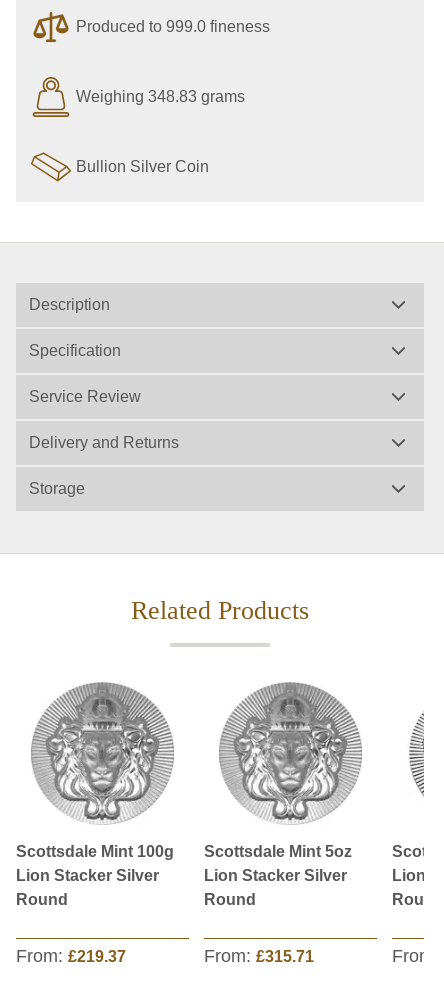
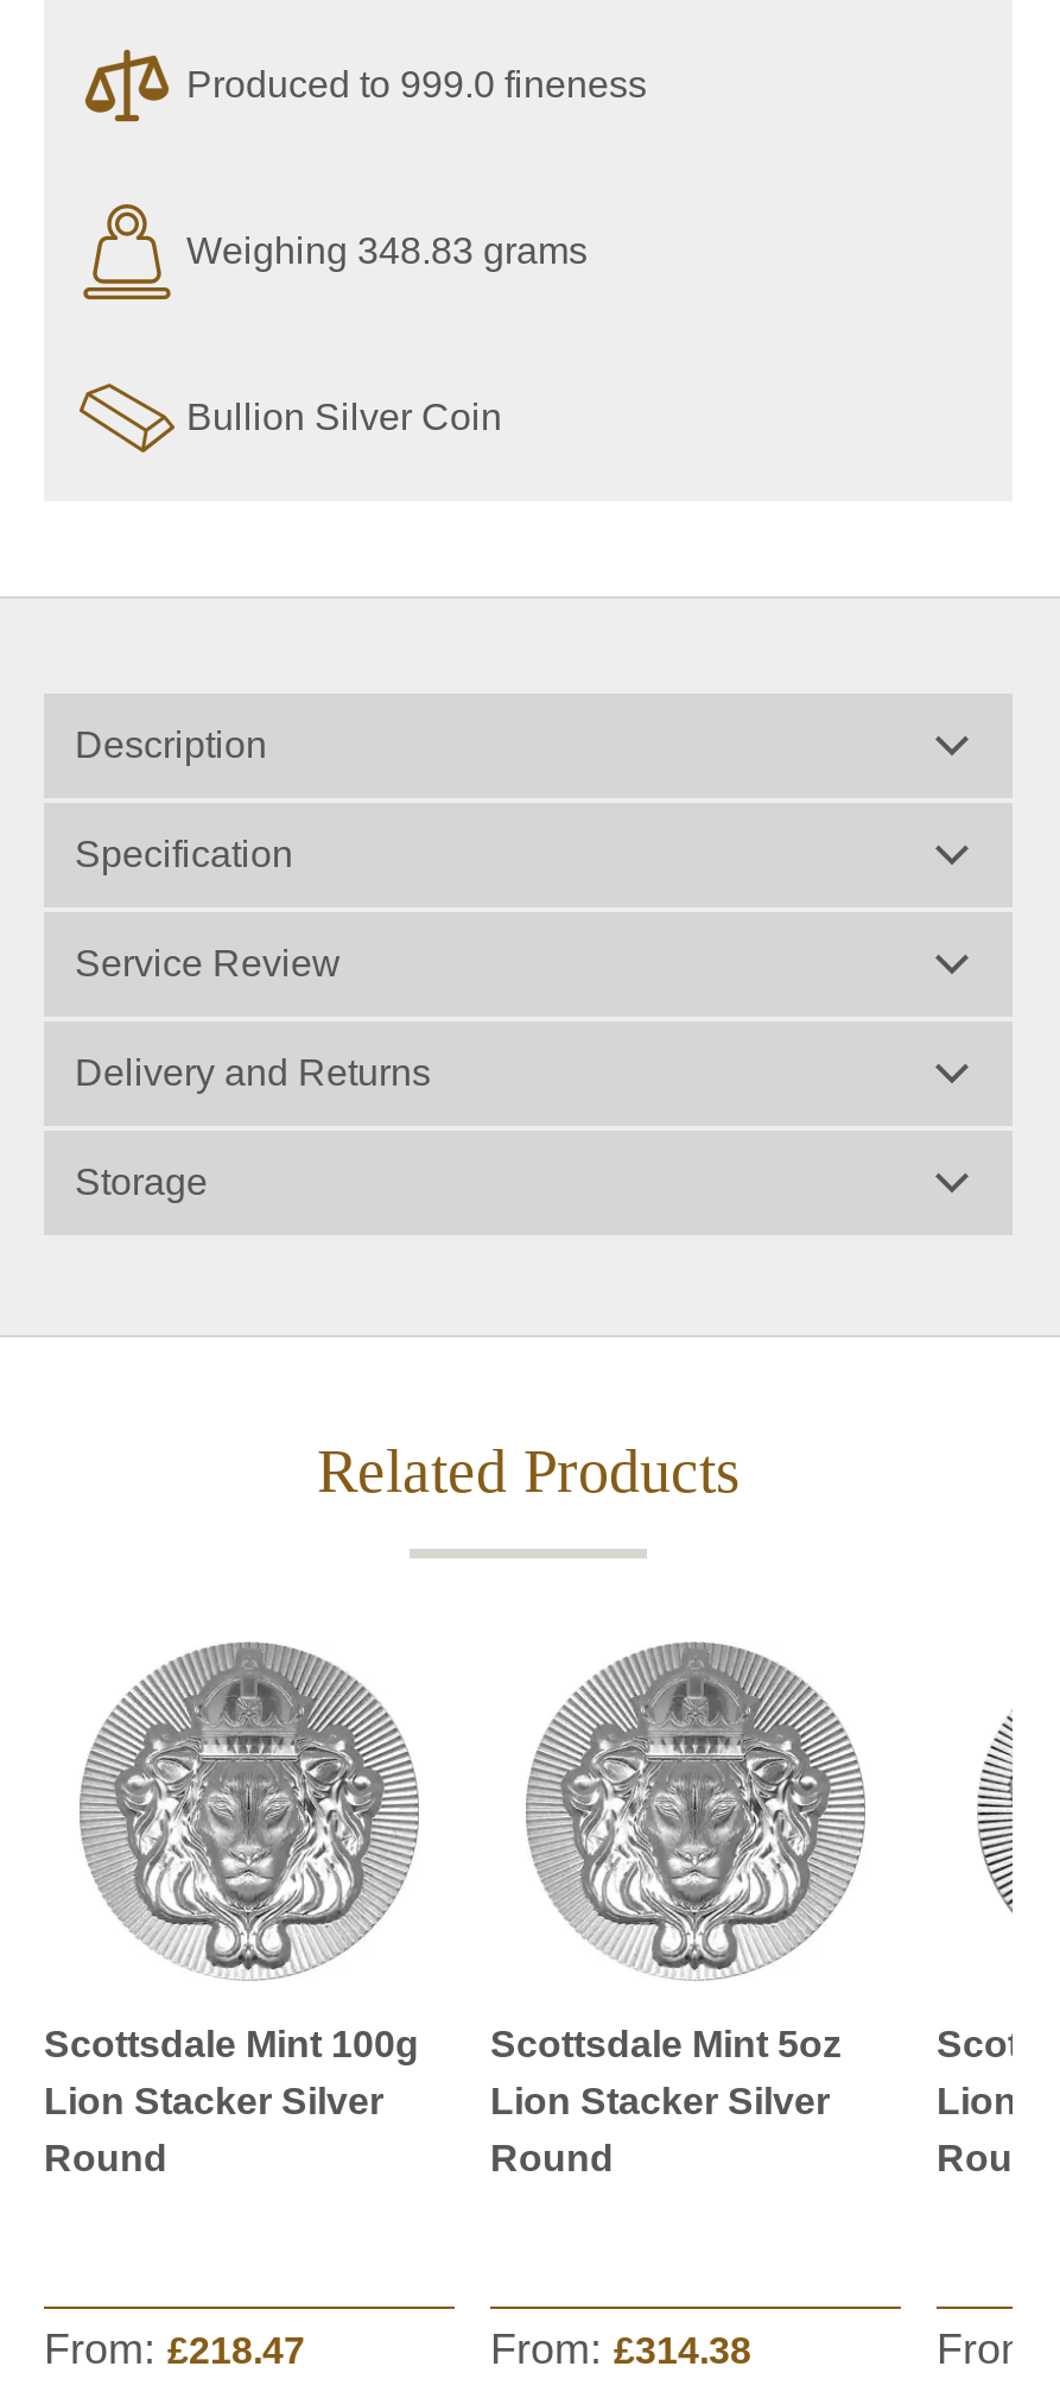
- From: £219.37
+ From: £218.47

- From: £315.71
+ From: £314.38
